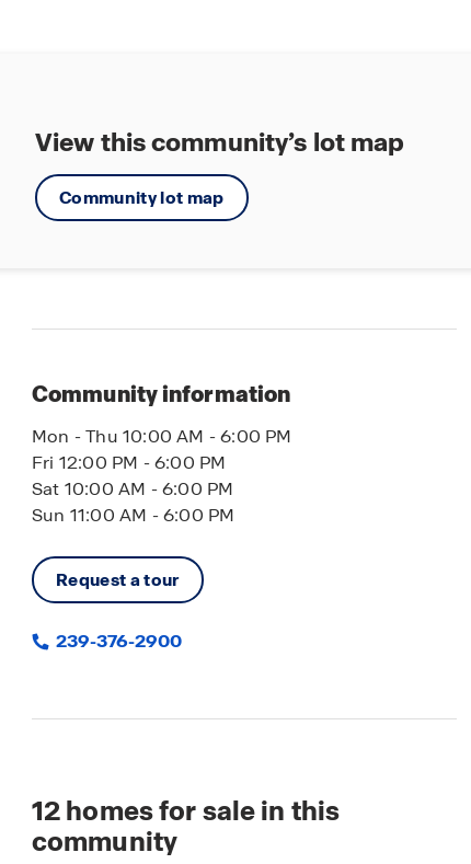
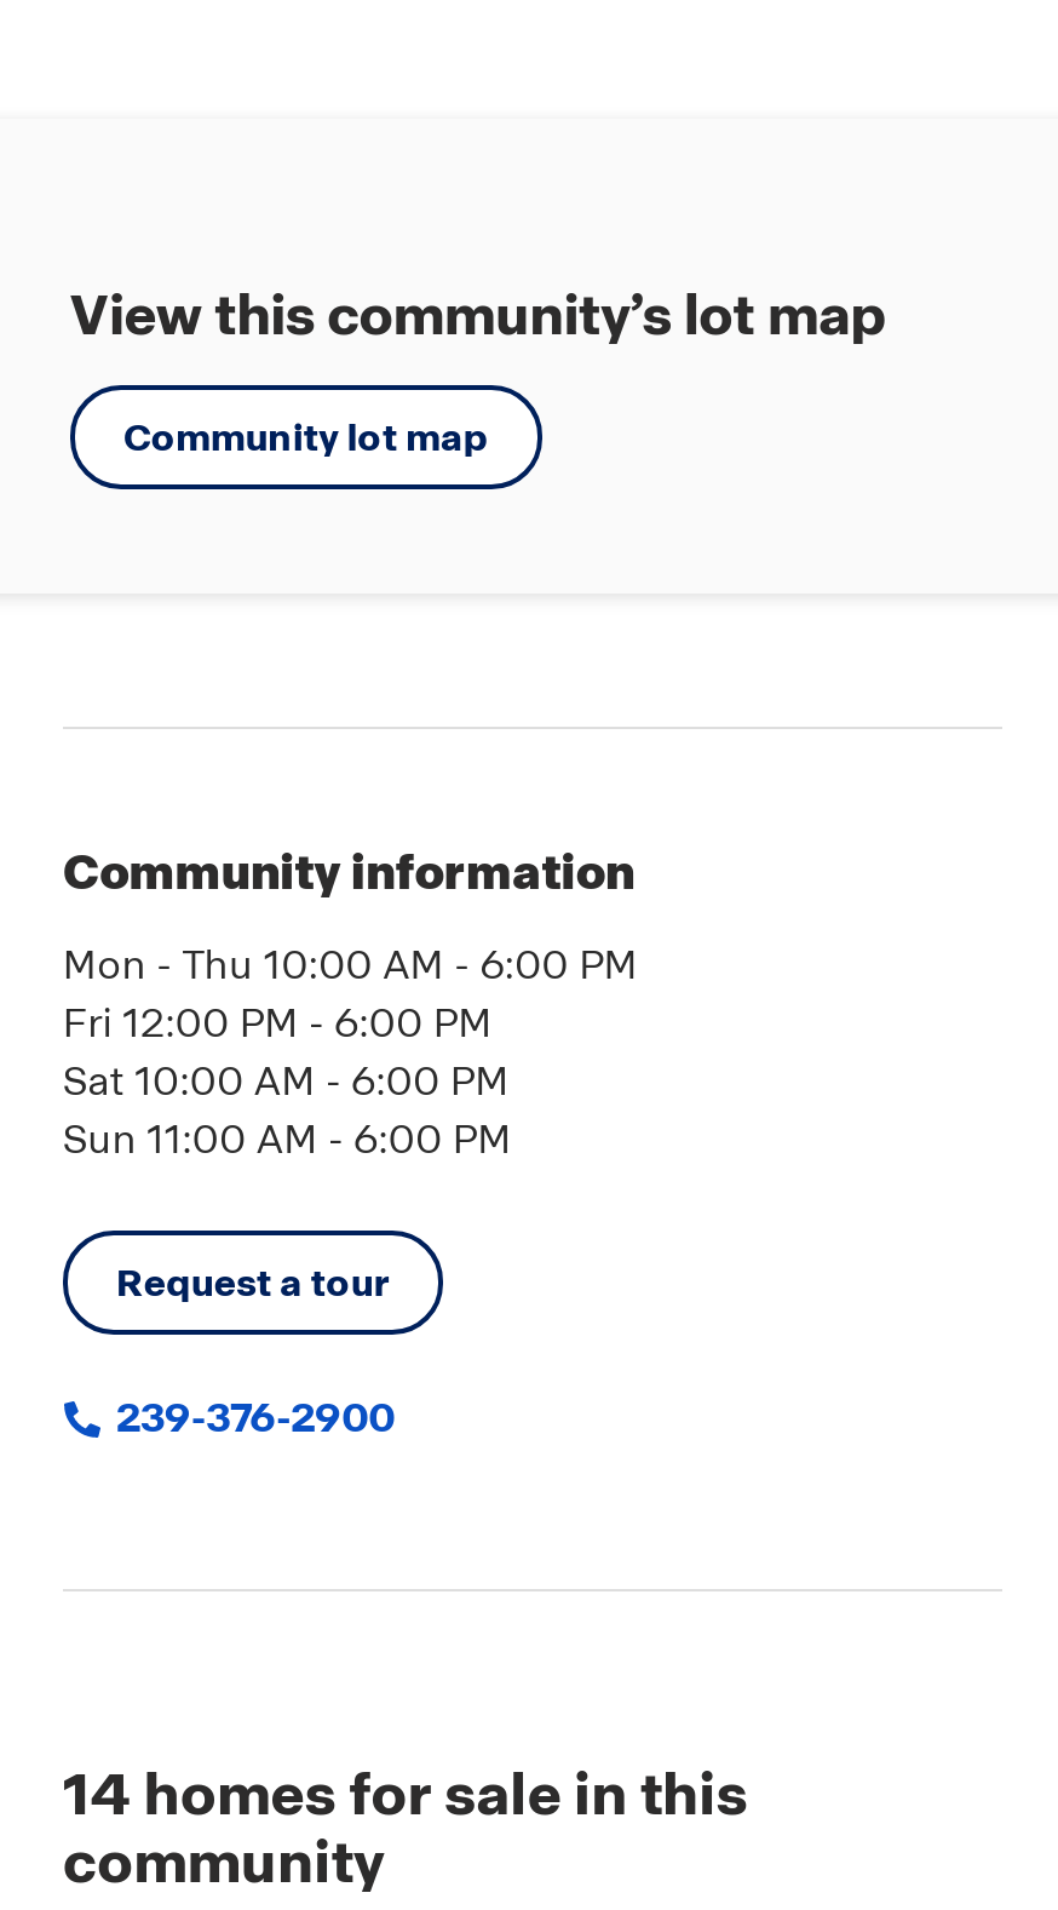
- 12 homes for sale in this
+ 14 homes for sale in this
